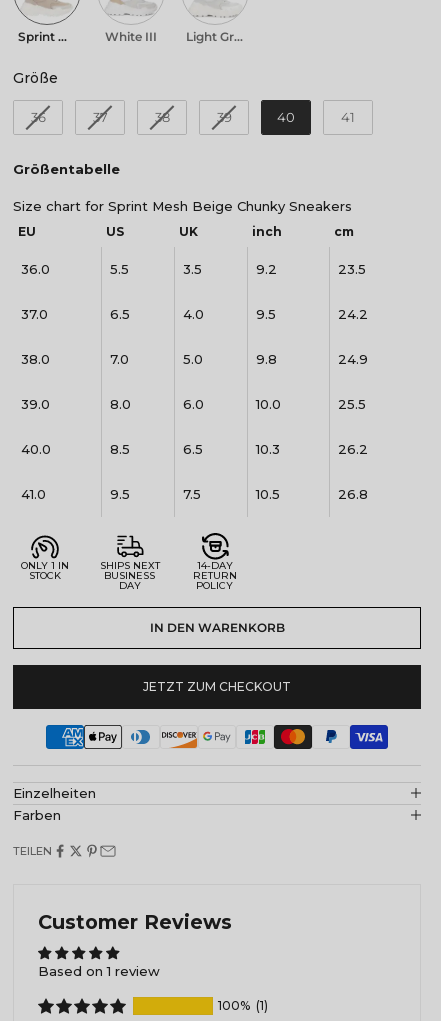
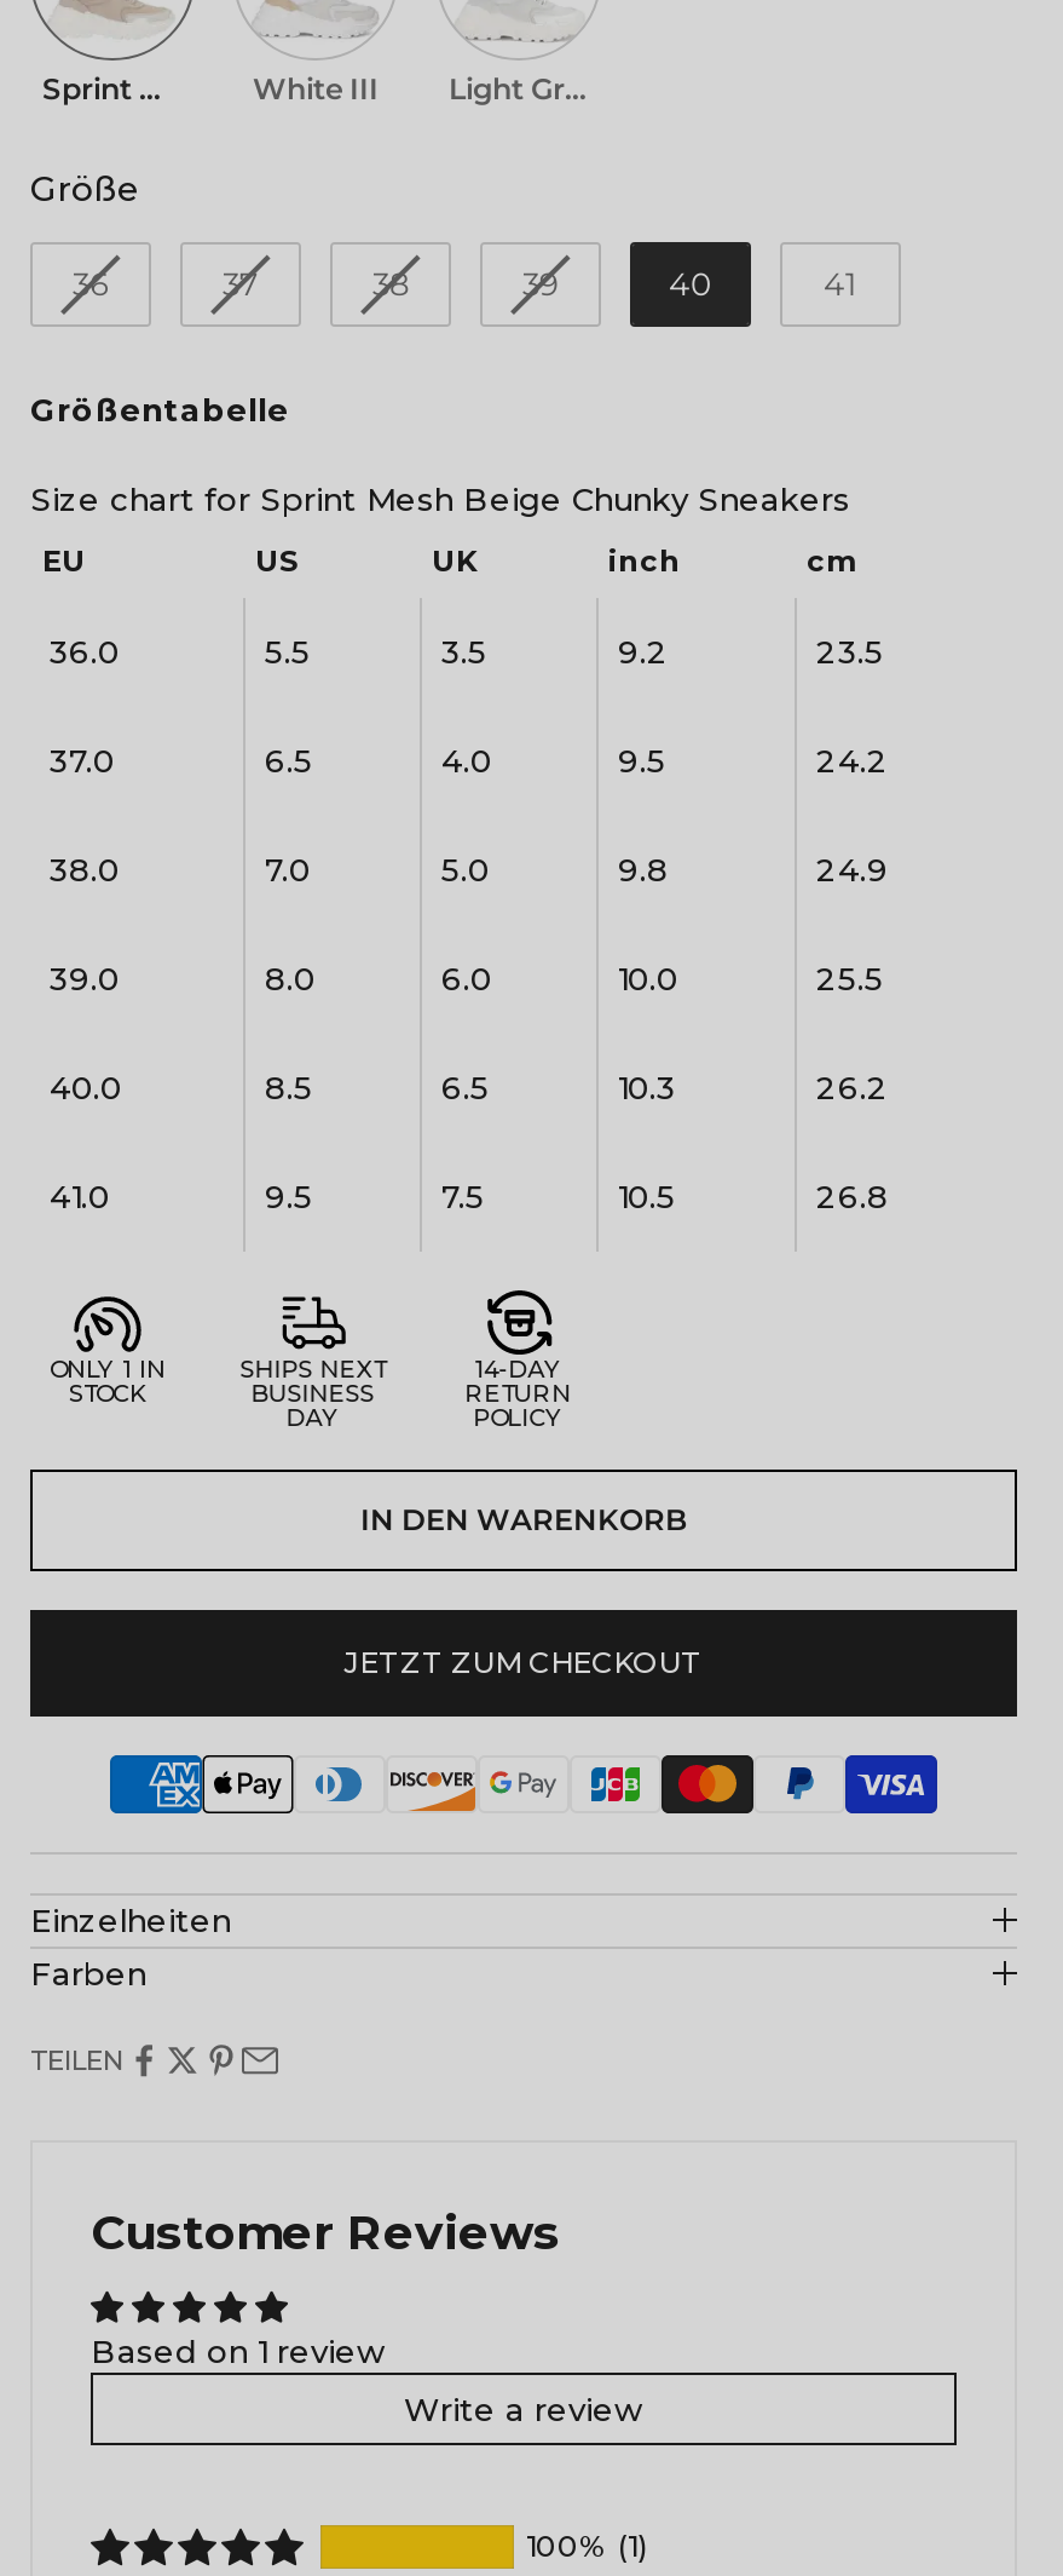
+ Write a review
